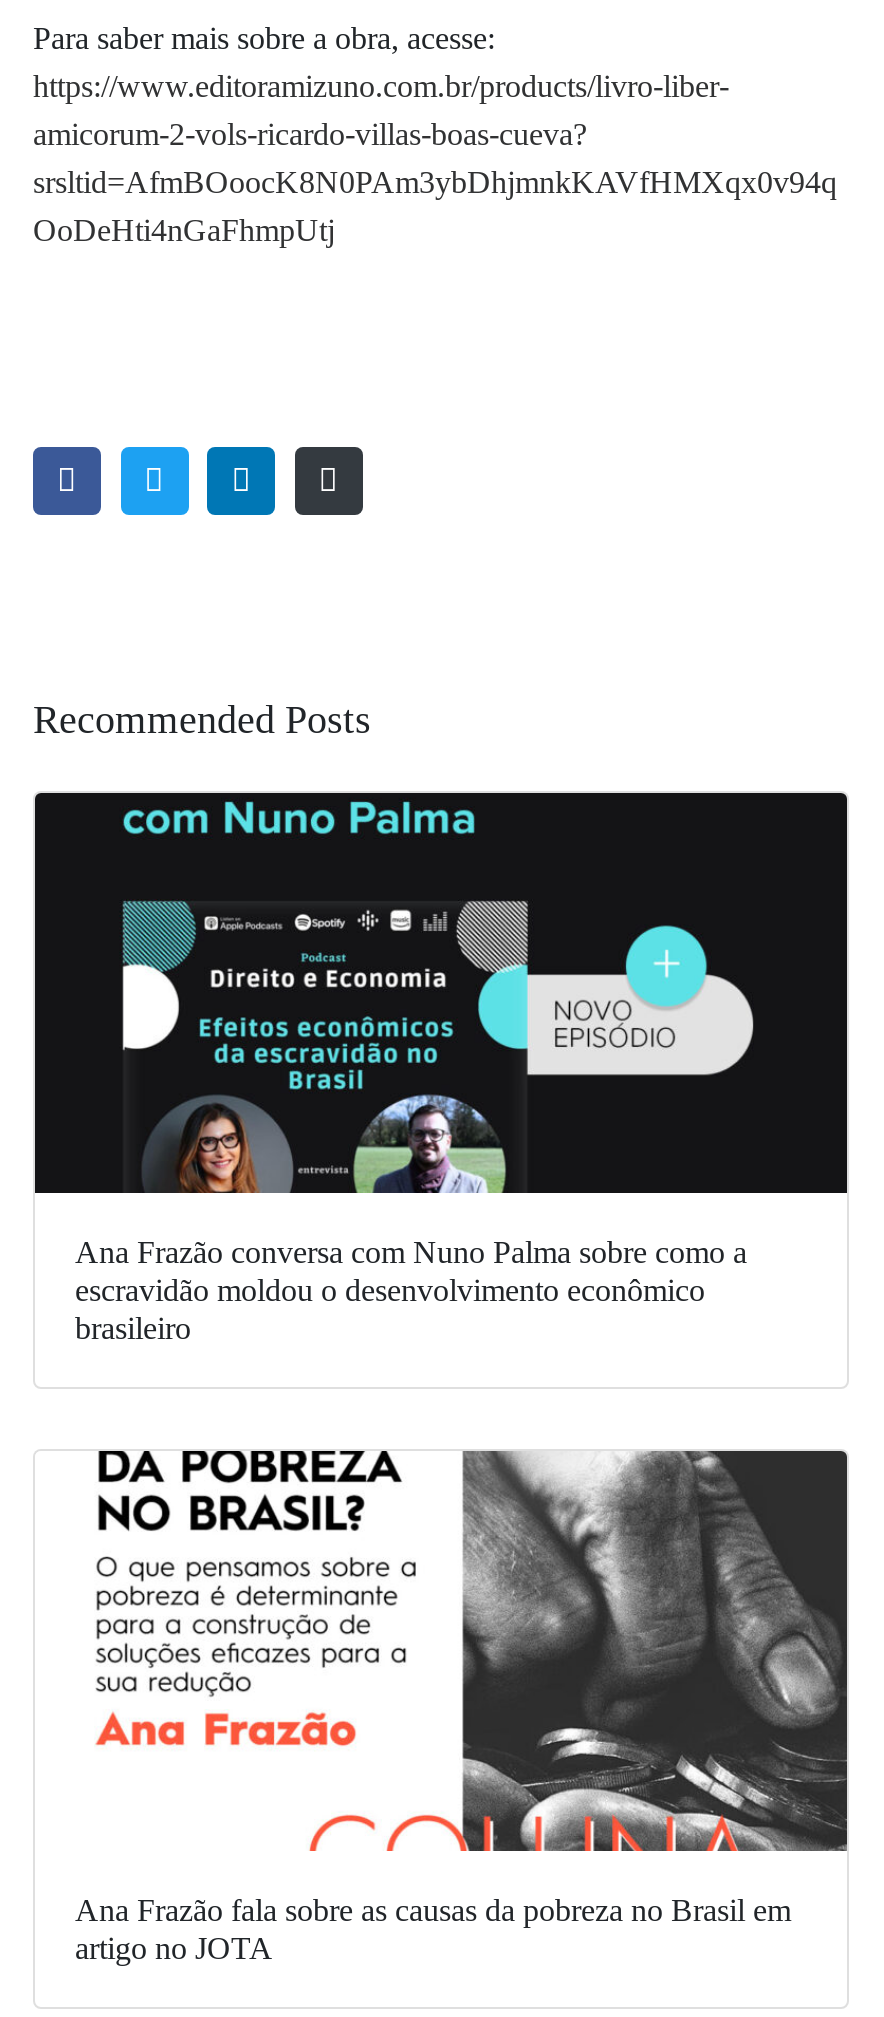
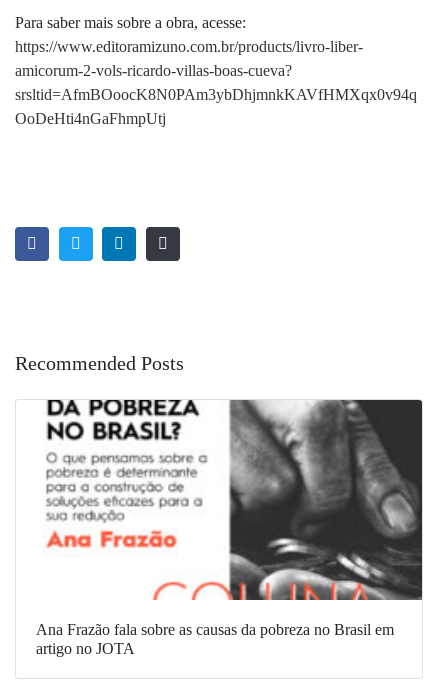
- [image]
- Ana Frazão conversa com Nuno Palma sobre como a
- escravidão moldou o desenvolvimento econômico
- brasileiro
